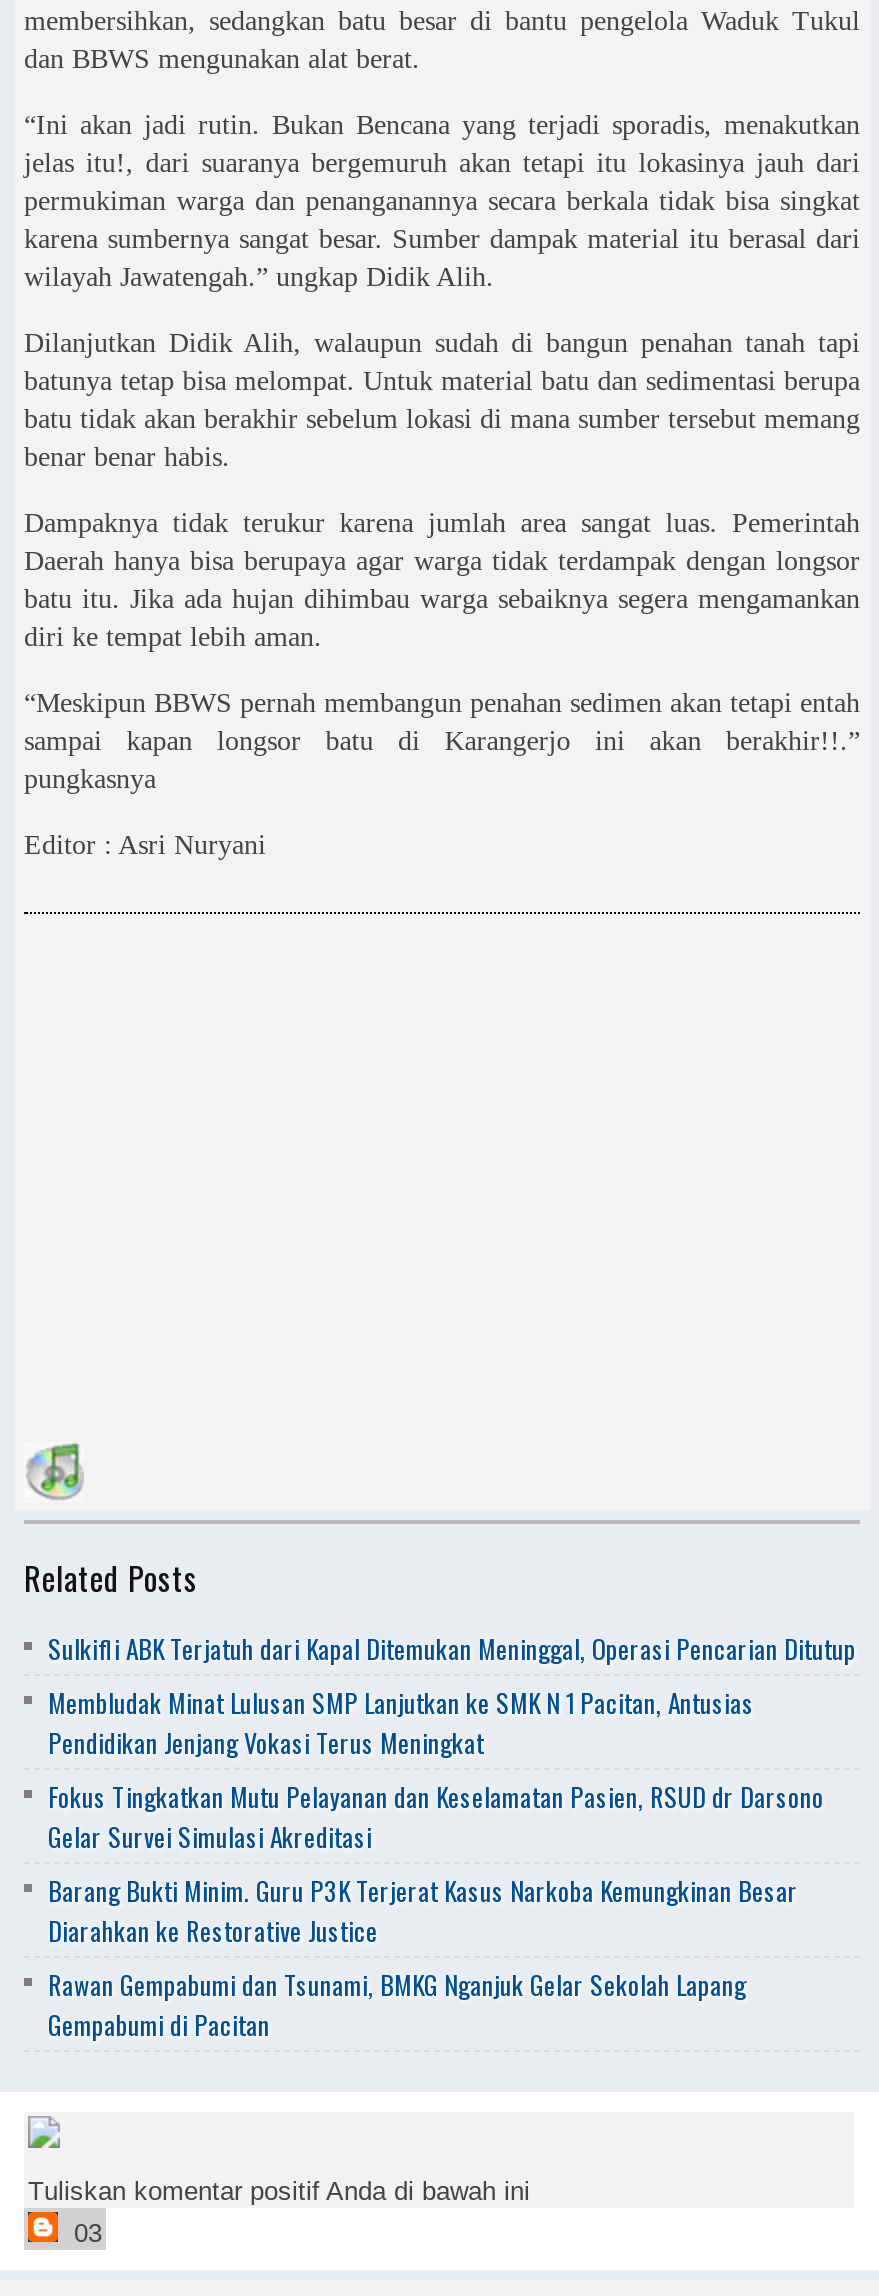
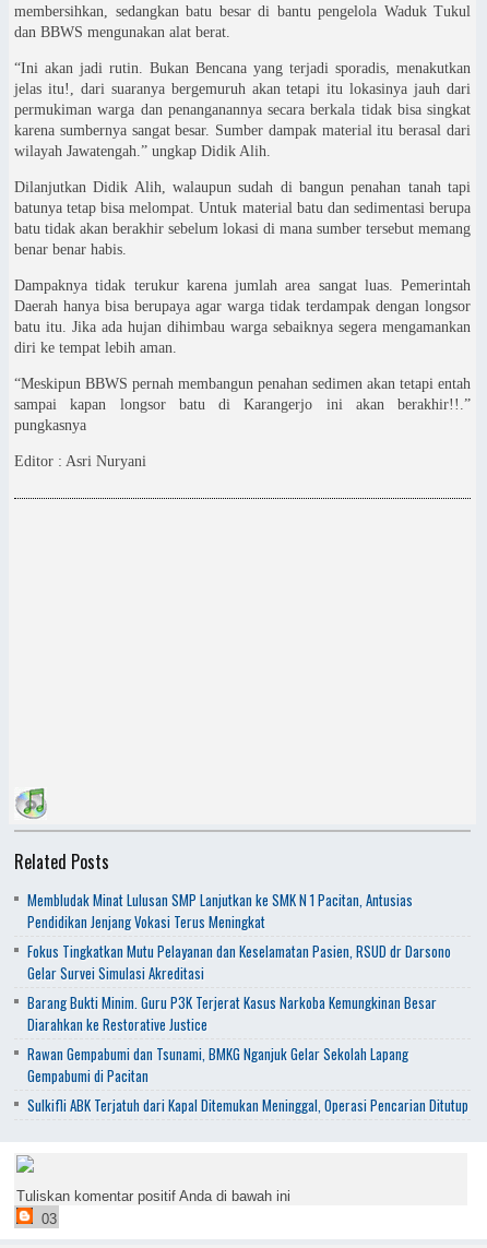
moved down: Sulkifli ABK Terjatuh dari Kapal Ditemukan Meninggal, Operasi Pencarian Ditutup

moved up: Membludak Minat Lulusan SMP Lanjutkan ke SMK N 1 Pacitan, Antusias | Pendidikan Jenjang Vokasi Terus Meningkat | Fokus Tingkatkan Mutu Pelayanan dan Keselamatan Pasien, RSUD dr Darsono | Gelar Survei Simulasi Akreditasi | Barang Bukti Minim. Guru P3K Terjerat Kasus Narkoba Kemungkinan Besar | Diarahkan ke Restorative Justice | Rawan Gempabumi dan Tsunami, BMKG Nganjuk Gelar Sekolah Lapang | Gempabumi di Pacitan
